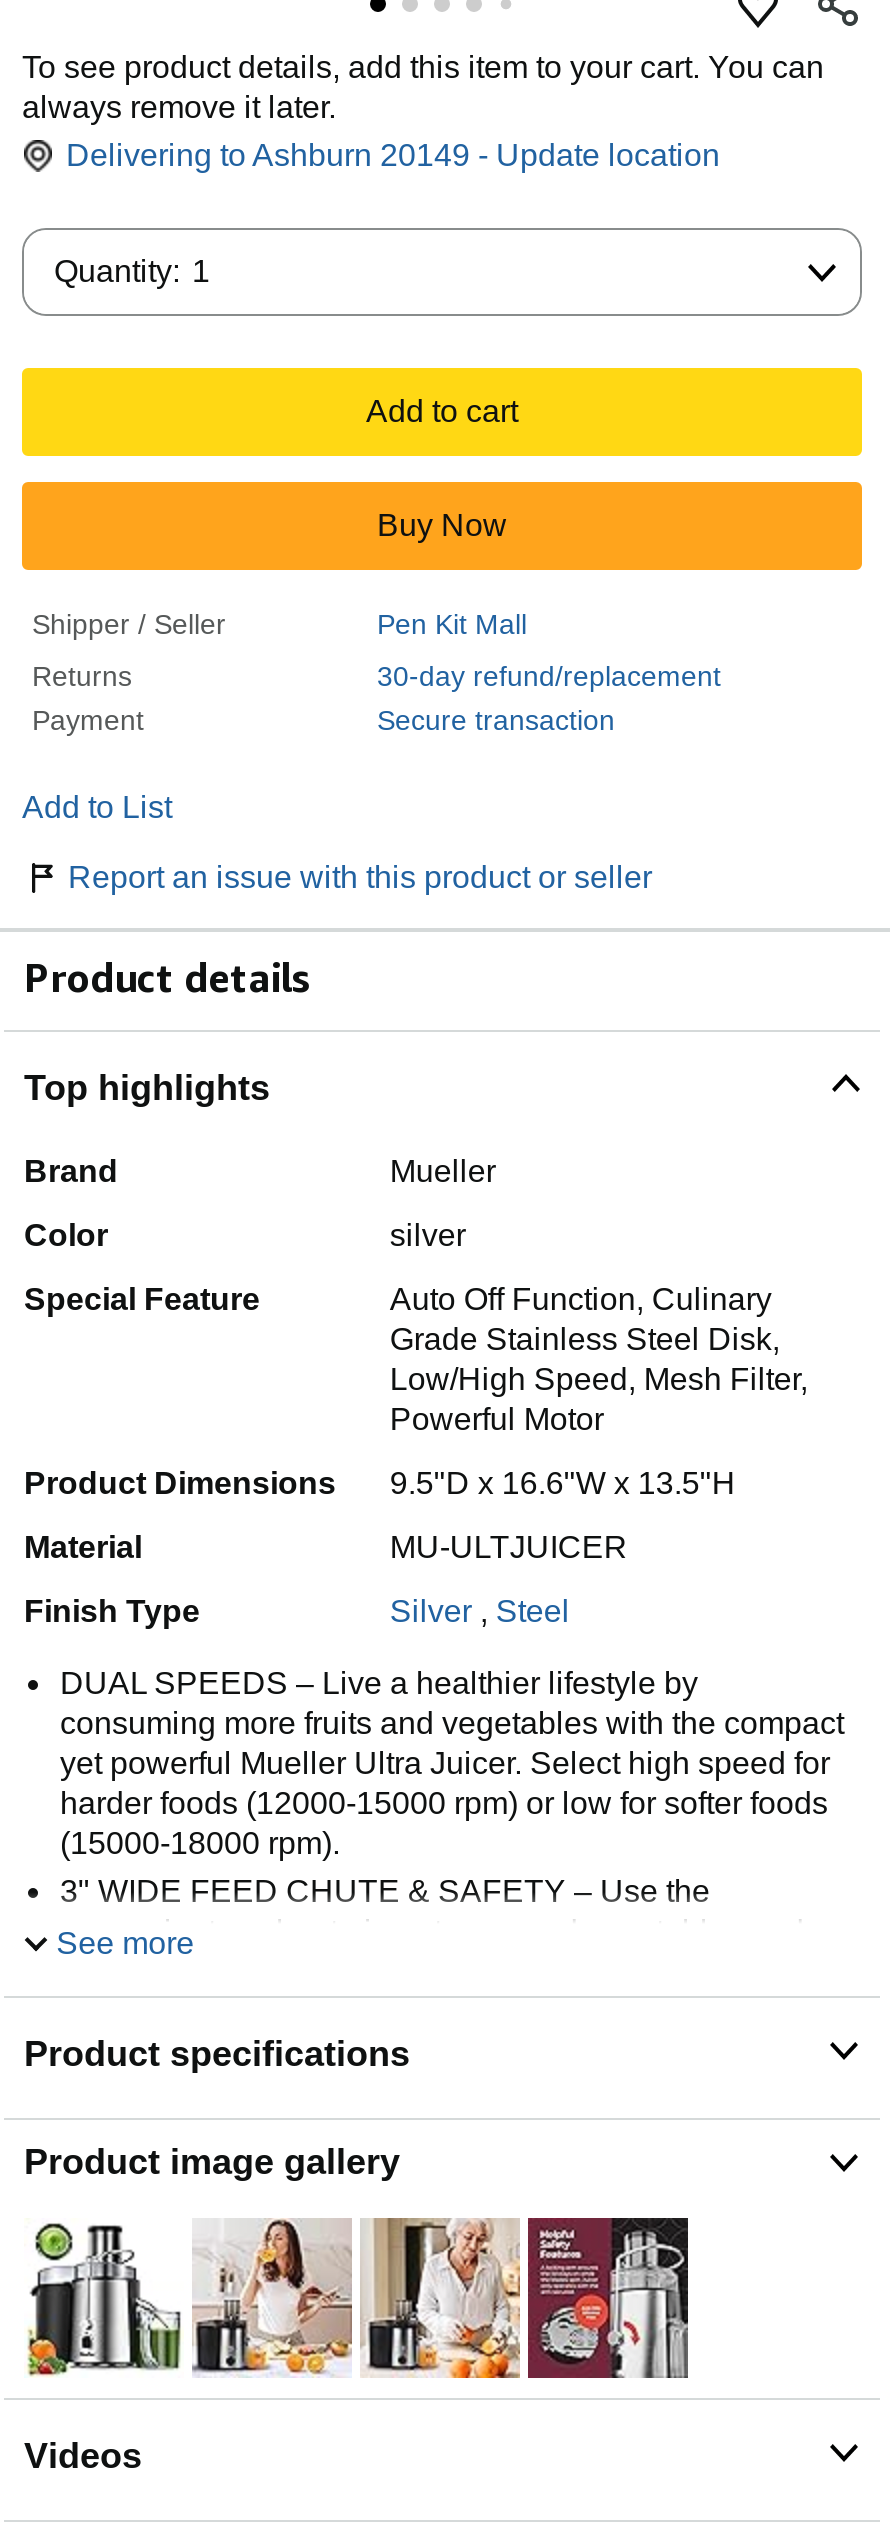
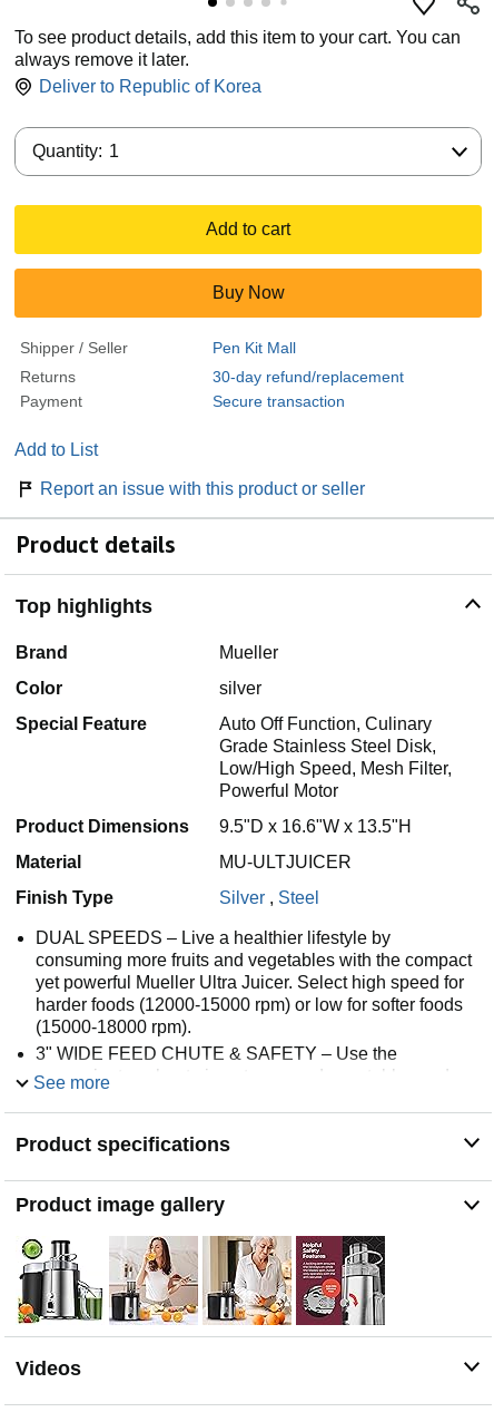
- Delivering to Ashburn 20149 - Update location
+ Deliver to Republic of Korea
